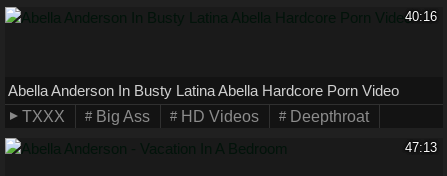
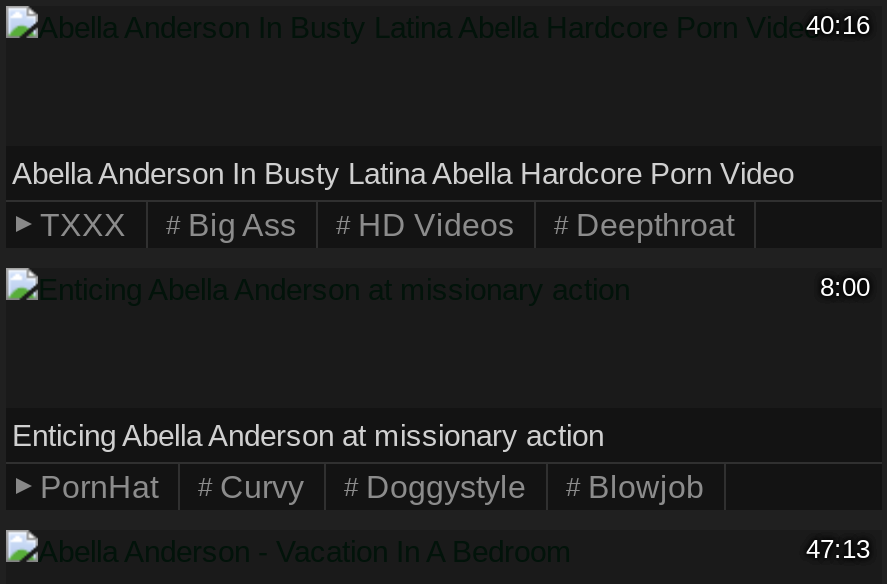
+ Enticing Abella Anderson at missionary action

+ PornHat
+ Curvy
+ Doggystyle
+ Blowjob

+ 8:00
